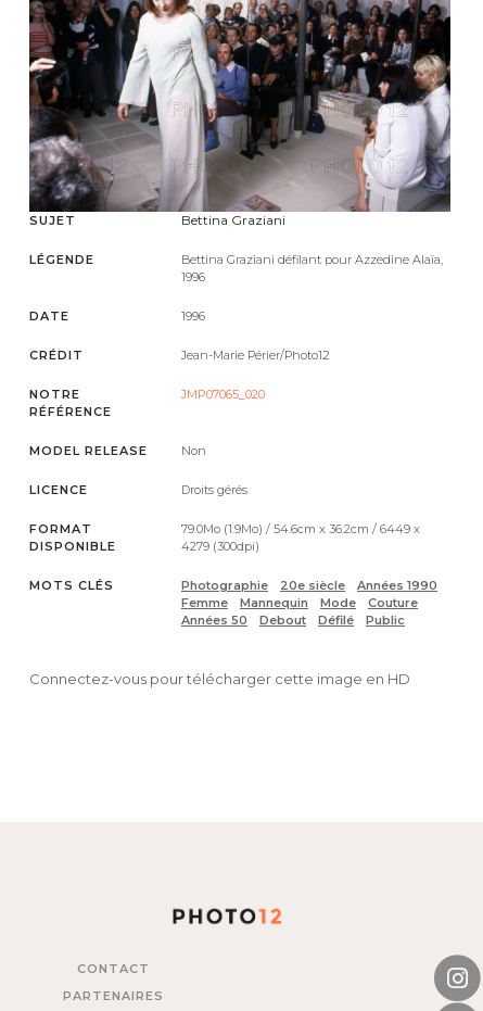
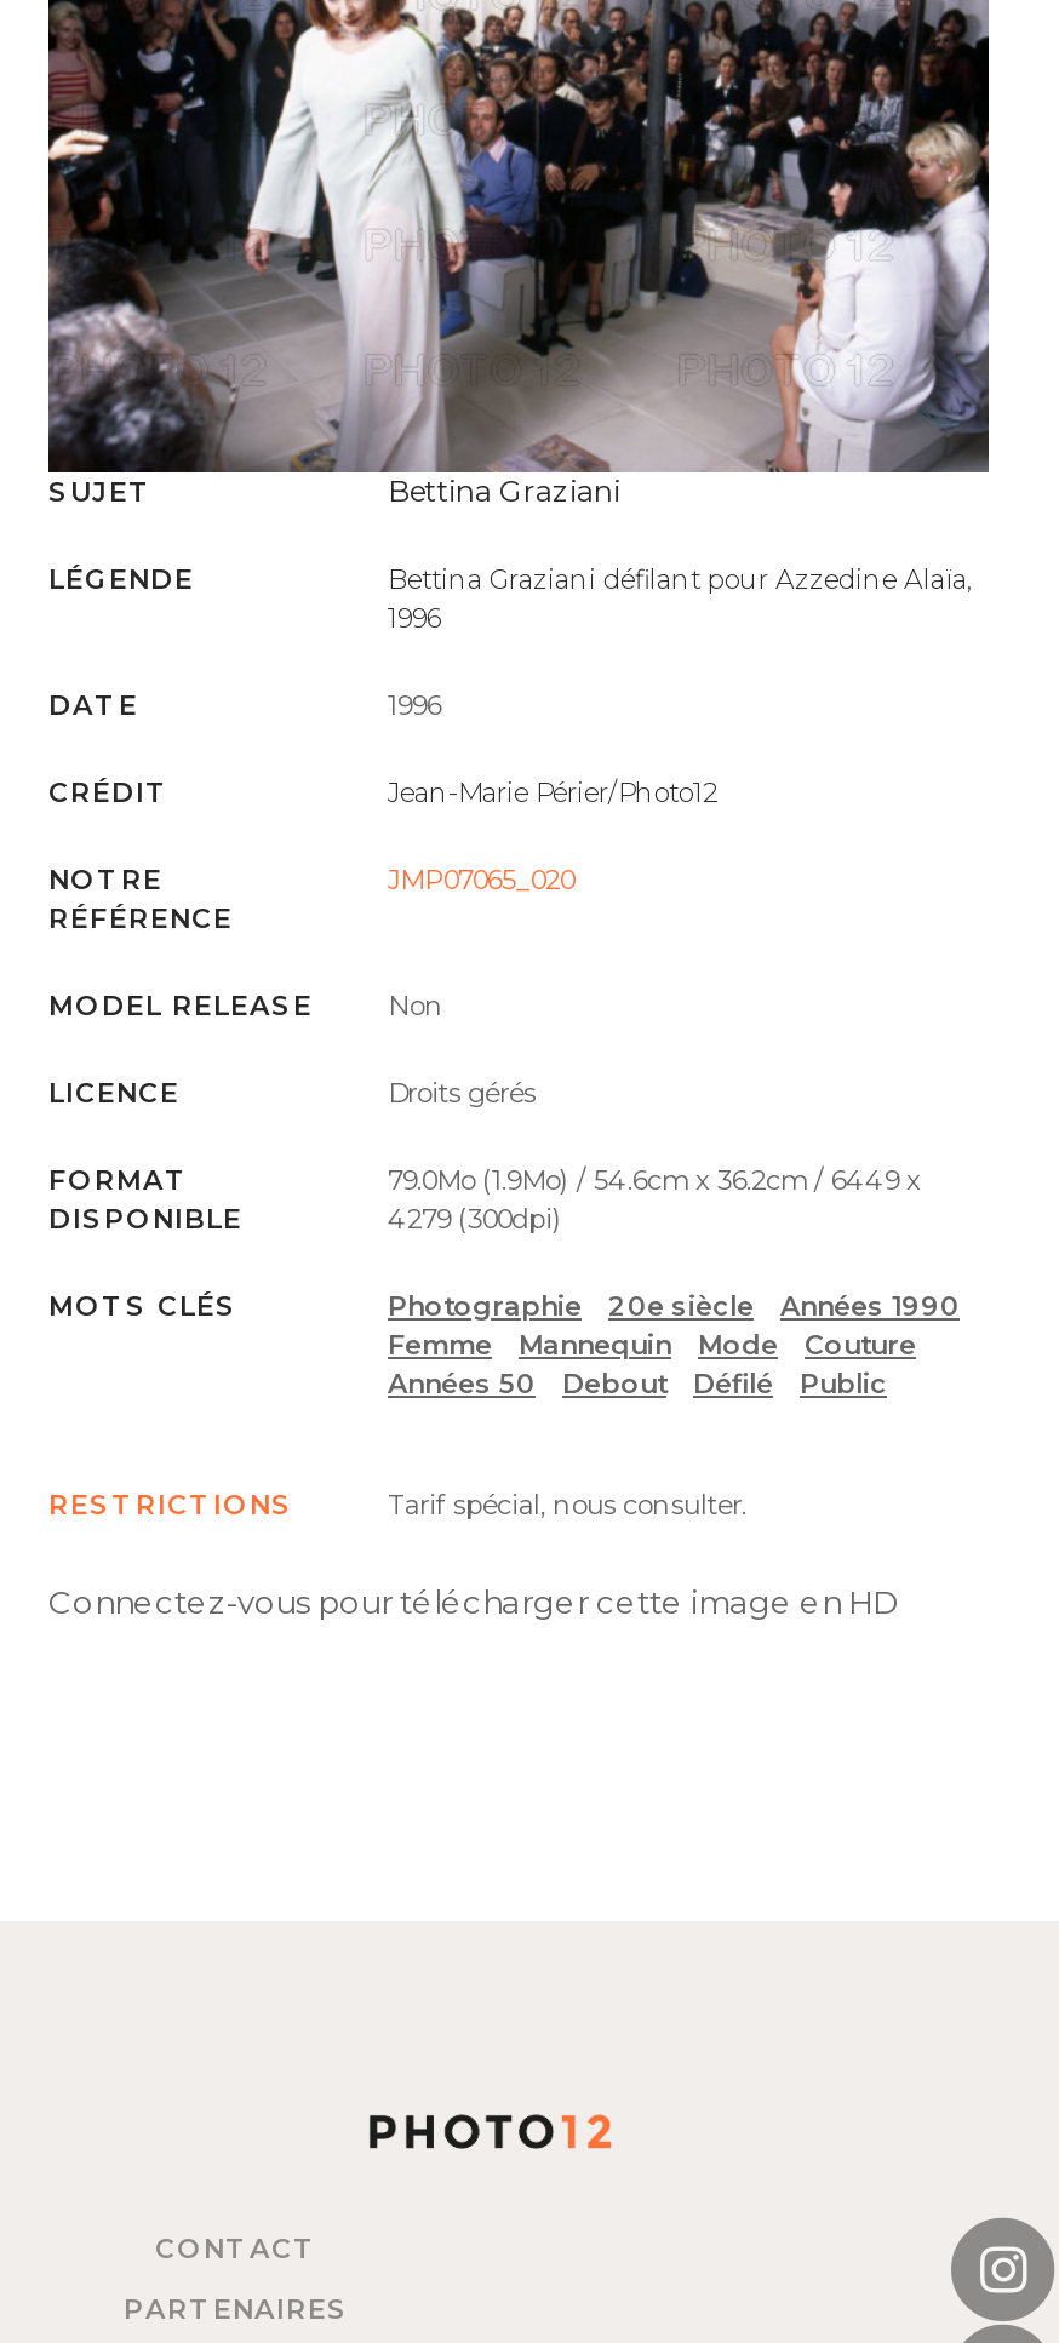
+ RESTRICTIONS
+ Tarif spécial, nous consulter.
